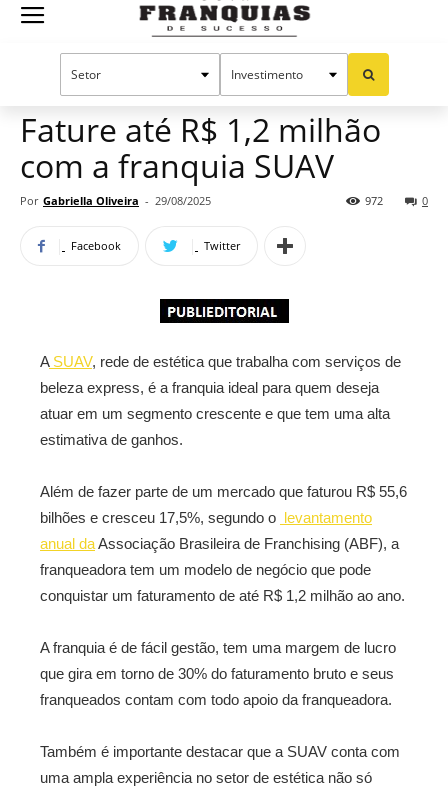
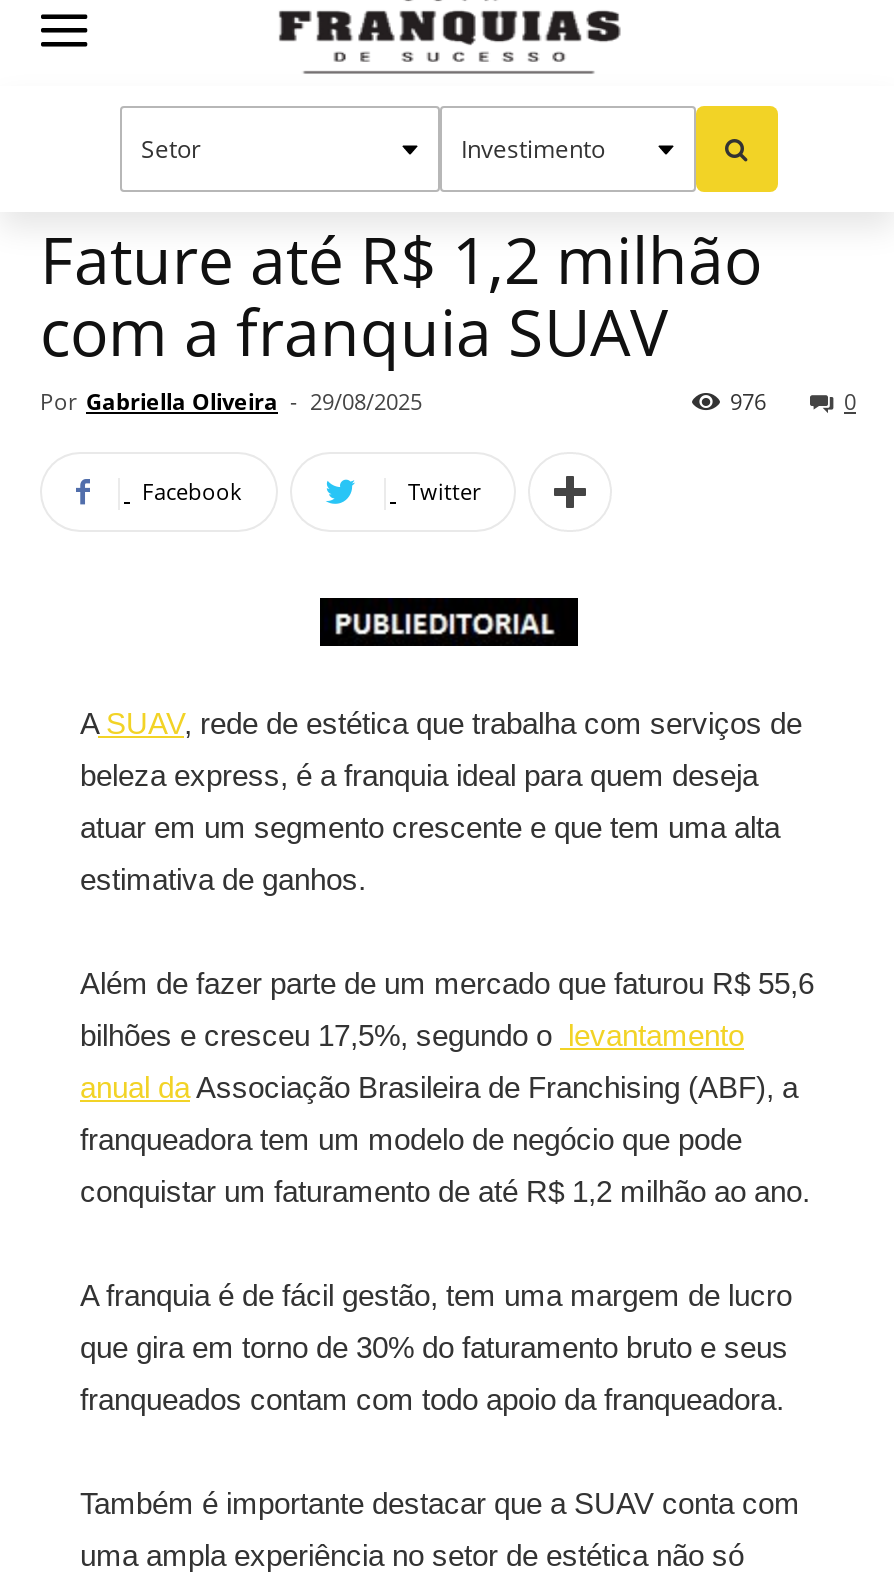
- 972
+ 976
